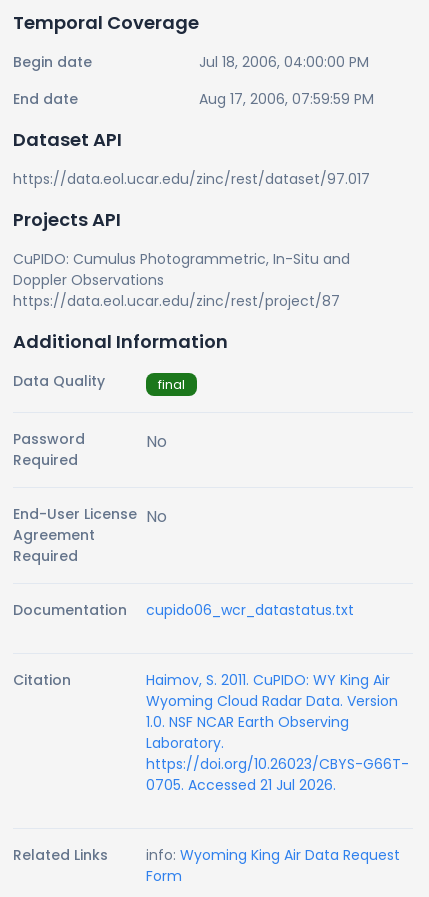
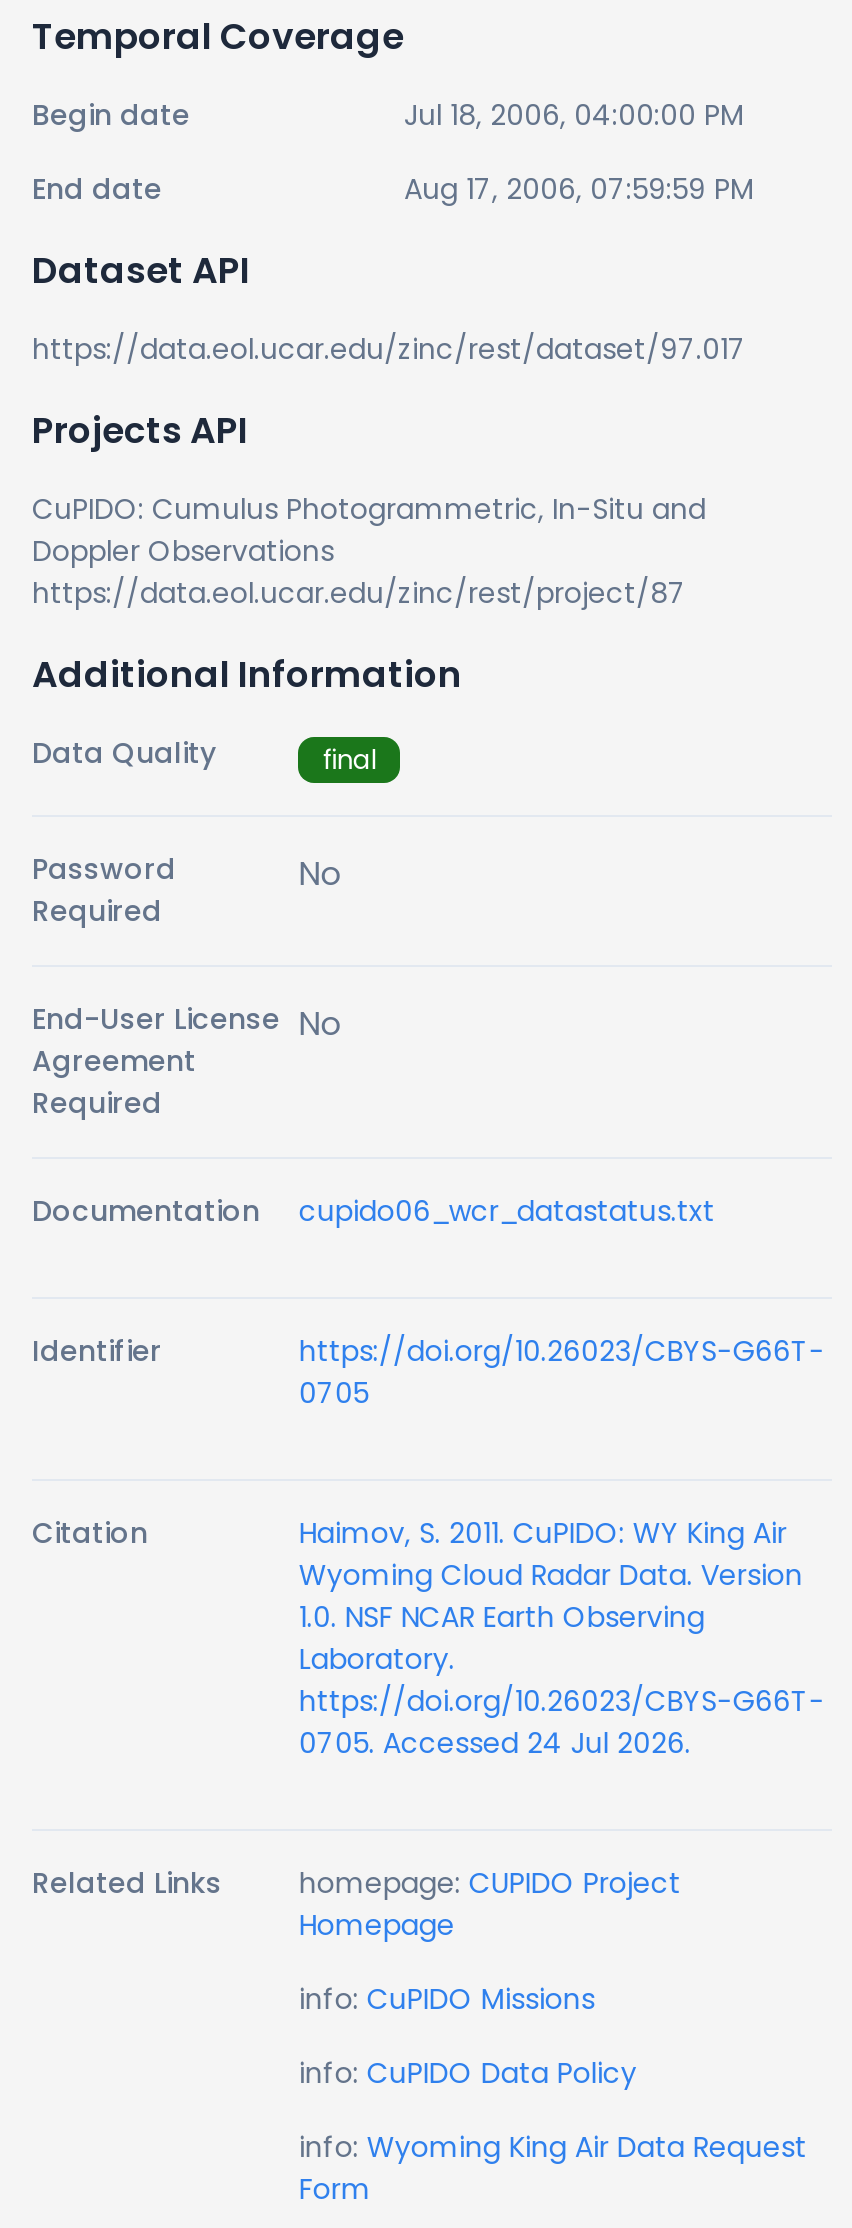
+ Identifier
+ https://doi.org/10.26023/CBYS-G66T-
+ 0705

- 0705. Accessed 21 Jul 2026.
+ 0705. Accessed 24 Jul 2026.

+ homepage: CUPIDO Project
+ Homepage
+ info: CuPIDO Missions
+ info: CuPIDO Data Policy
